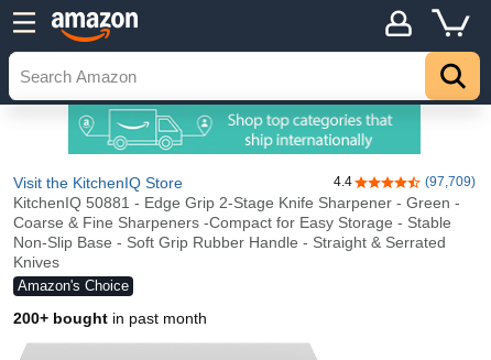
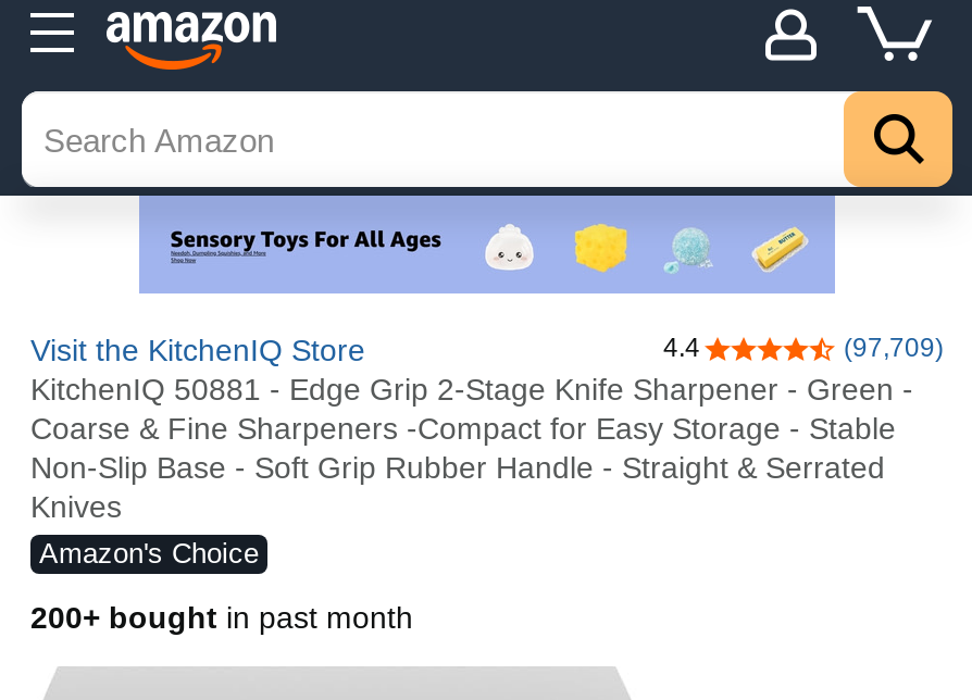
- [image]
+ [image]
